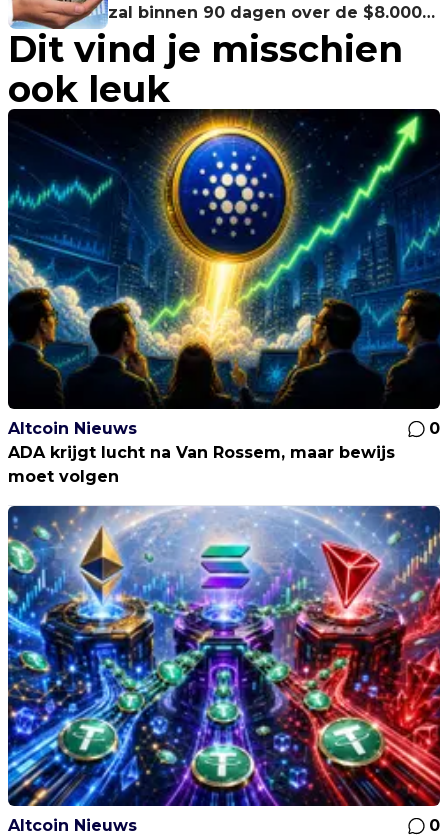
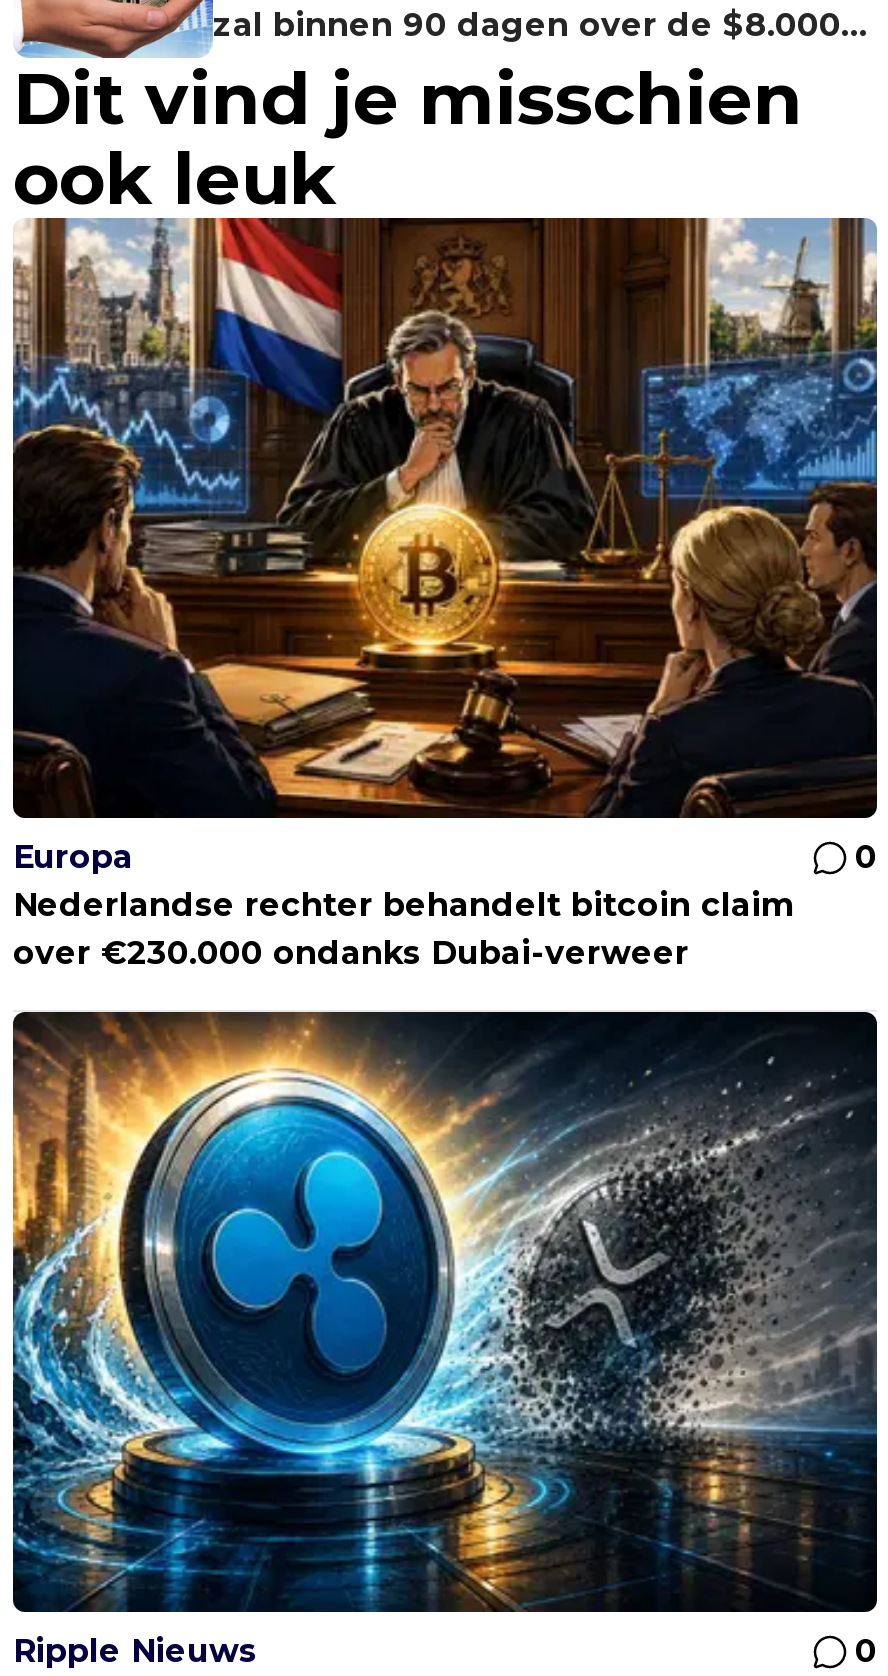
- [image]
- Altcoin Nieuws
+ [image]
+ Europa

- ADA krijgt lucht na Van Rossem, maar bewijs
- moet volgen
+ Nederlandse rechter behandelt bitcoin claim
+ over €230.000 ondanks Dubai-verweer

- [image]
- Altcoin Nieuws
+ [image]
+ Ripple Nieuws
